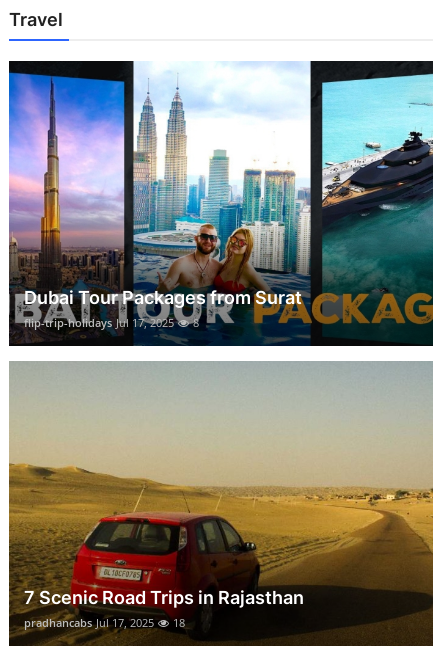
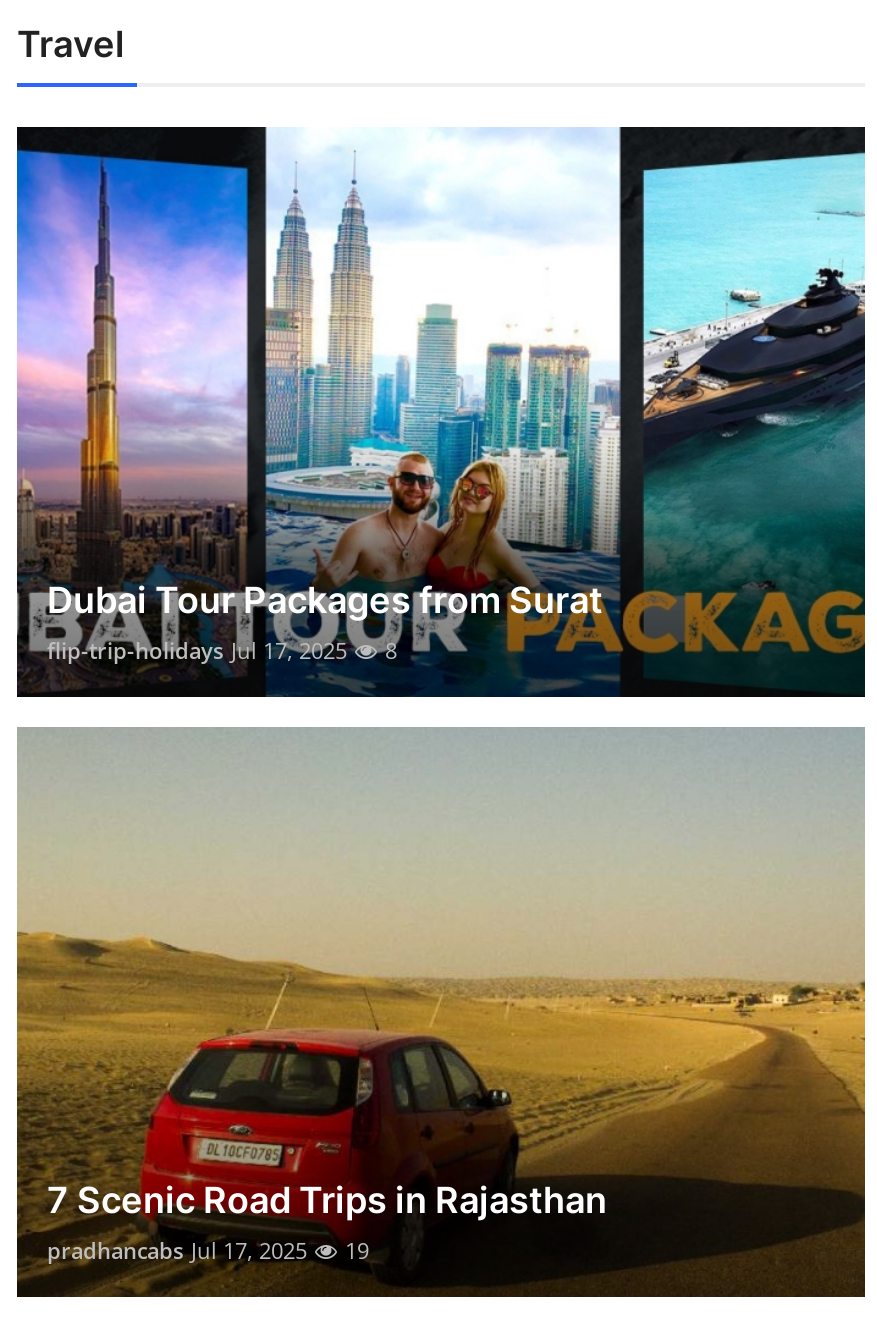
- pradhancabs Jul 17, 2025 18
+ pradhancabs Jul 17, 2025 19
